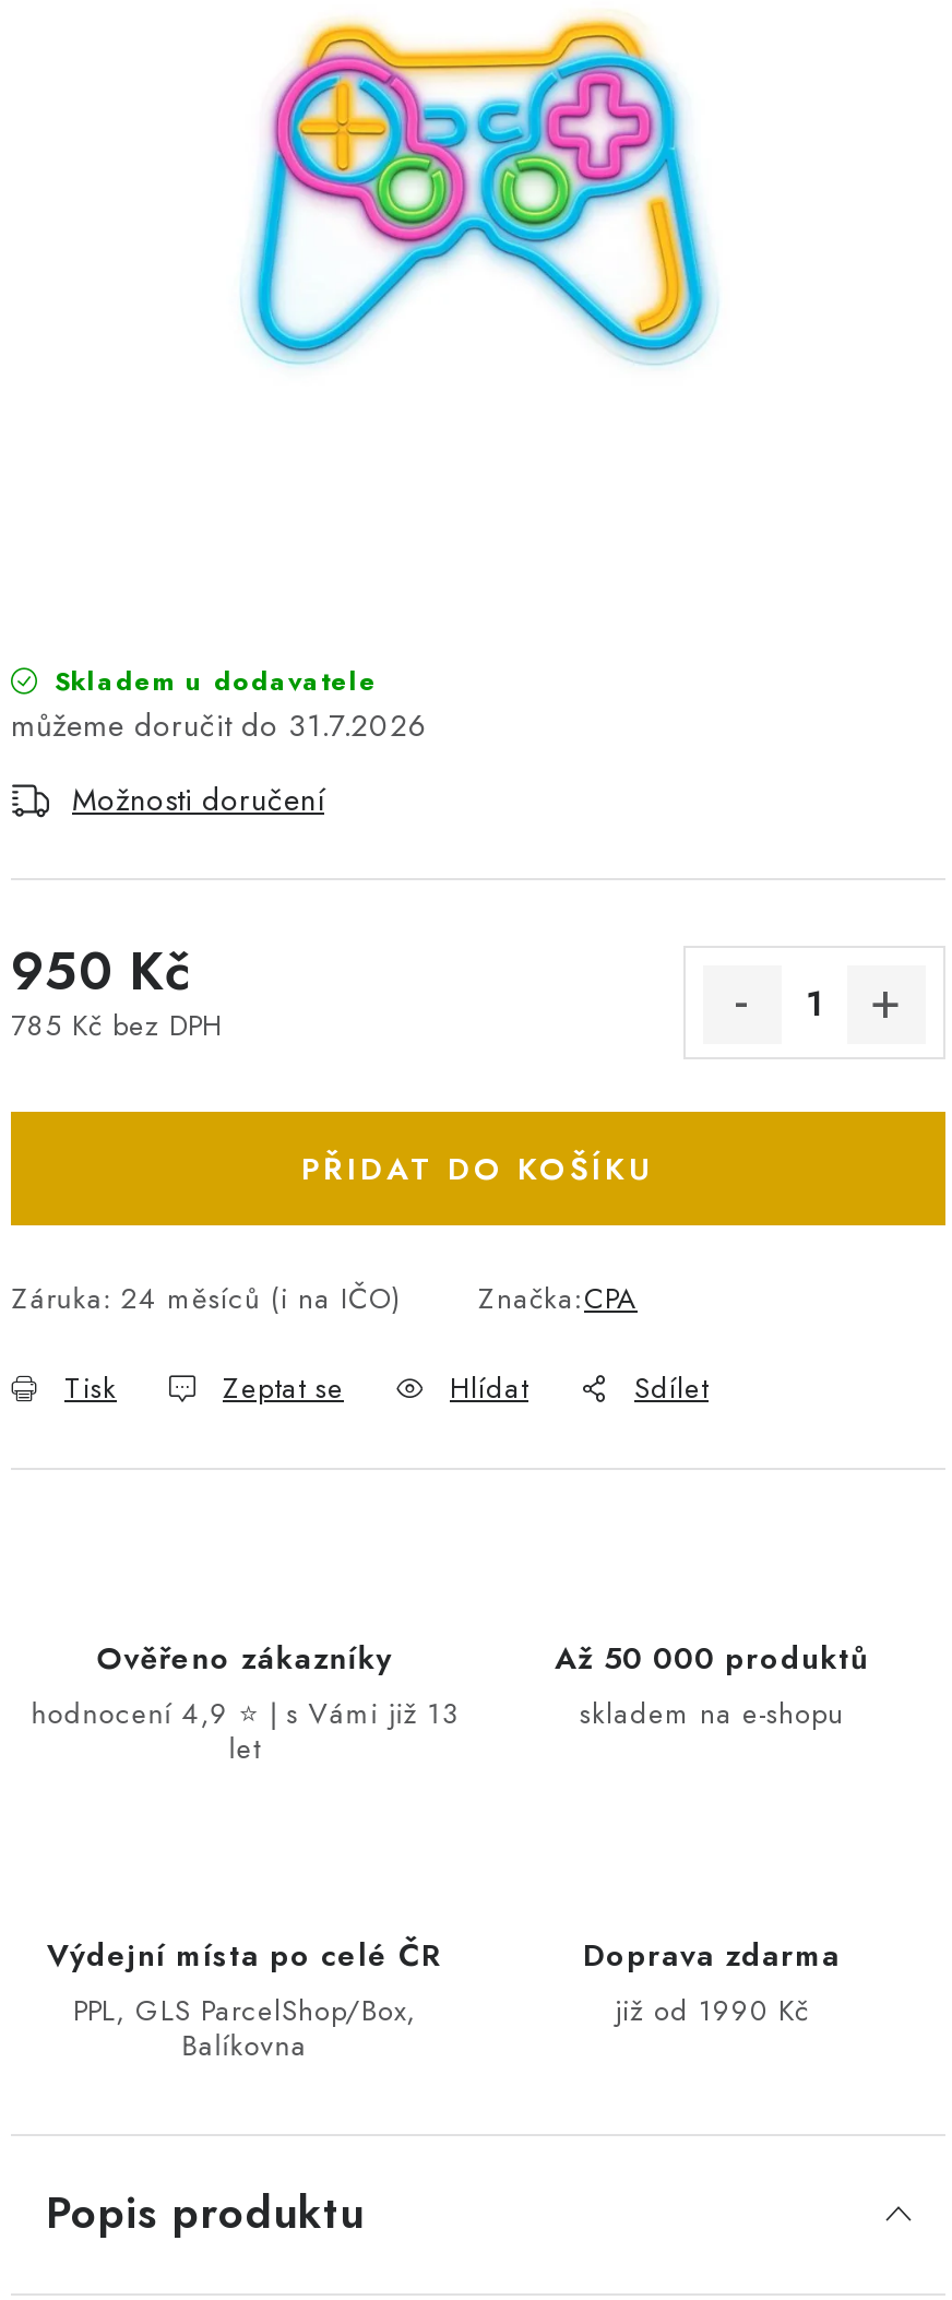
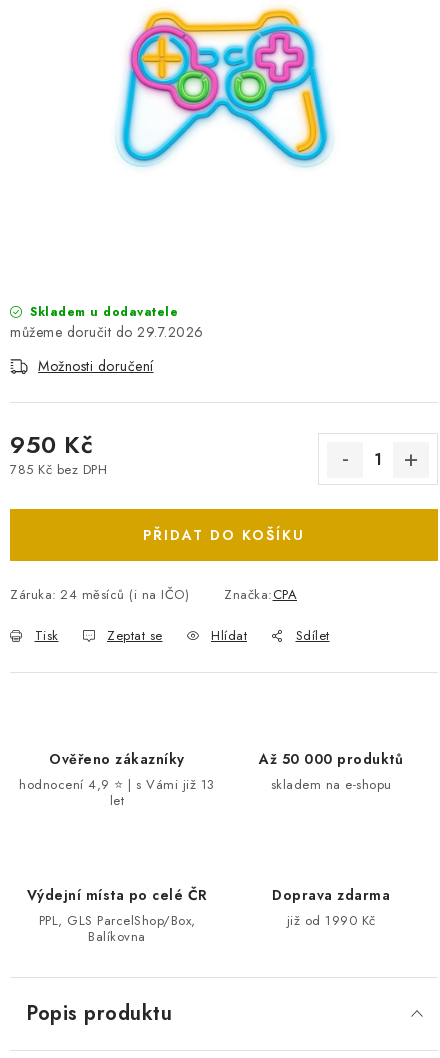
- 31.7.2026
+ 29.7.2026
